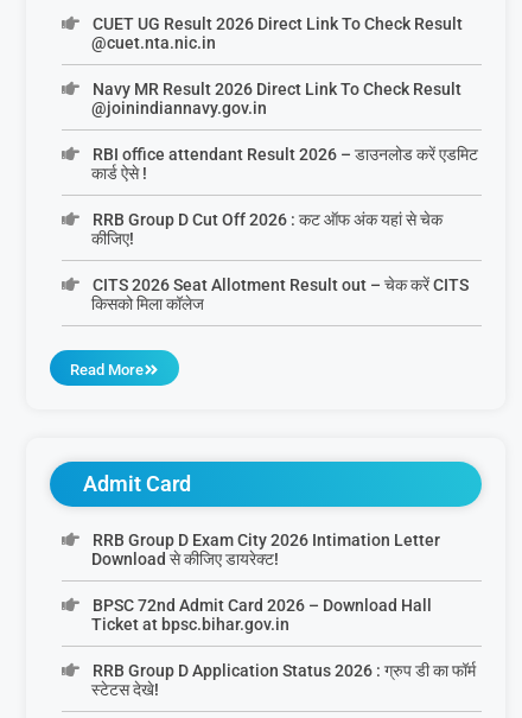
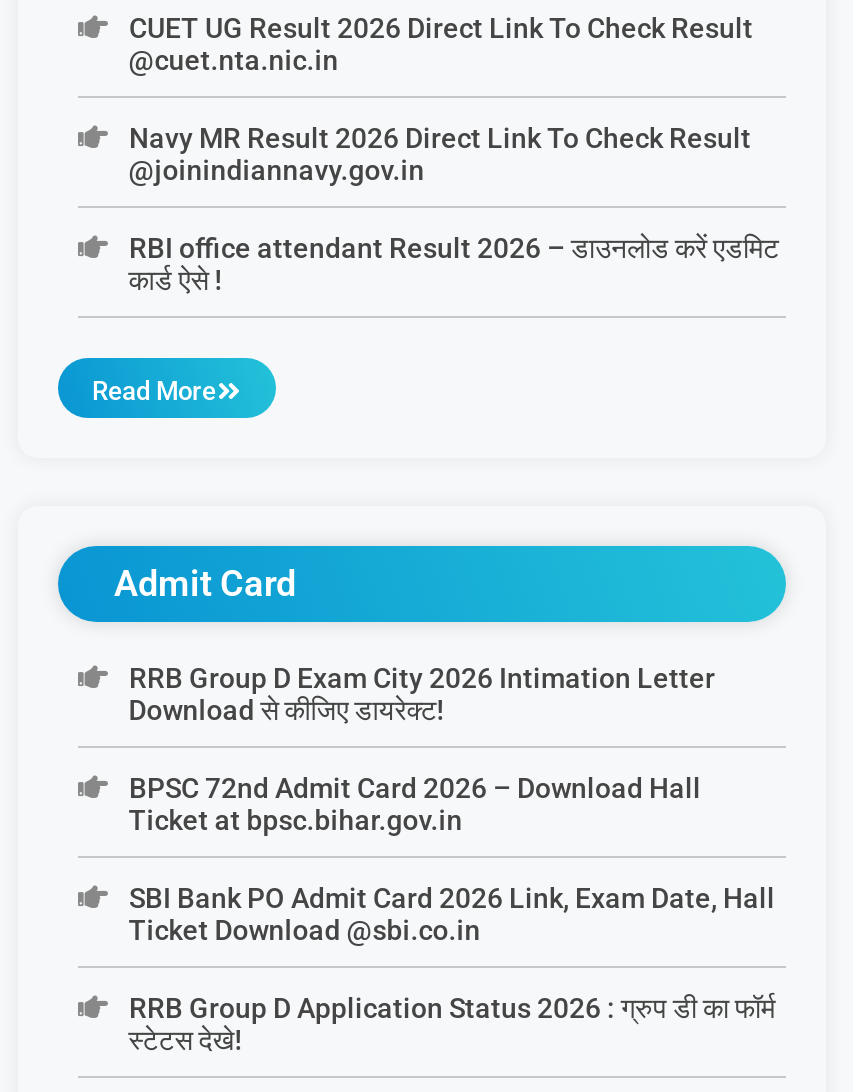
- RRB Group D Cut Off 2026 : कट ऑफ अंक यहां से चेक
- कीजिए!
- CITS 2026 Seat Allotment Result out – चेक करें CITS
- किसको मिला कॉलेज

moved up: Read More | Admit Card | RRB Group D Exam City 2026 Intimation Letter | Download से कीजिए डायरेक्ट! | BPSC 72nd Admit Card 2026 – Download Hall | Ticket at bpsc.bihar.gov.in

+ SBI Bank PO Admit Card 2026 Link, Exam Date, Hall
+ Ticket Download @sbi.co.in
